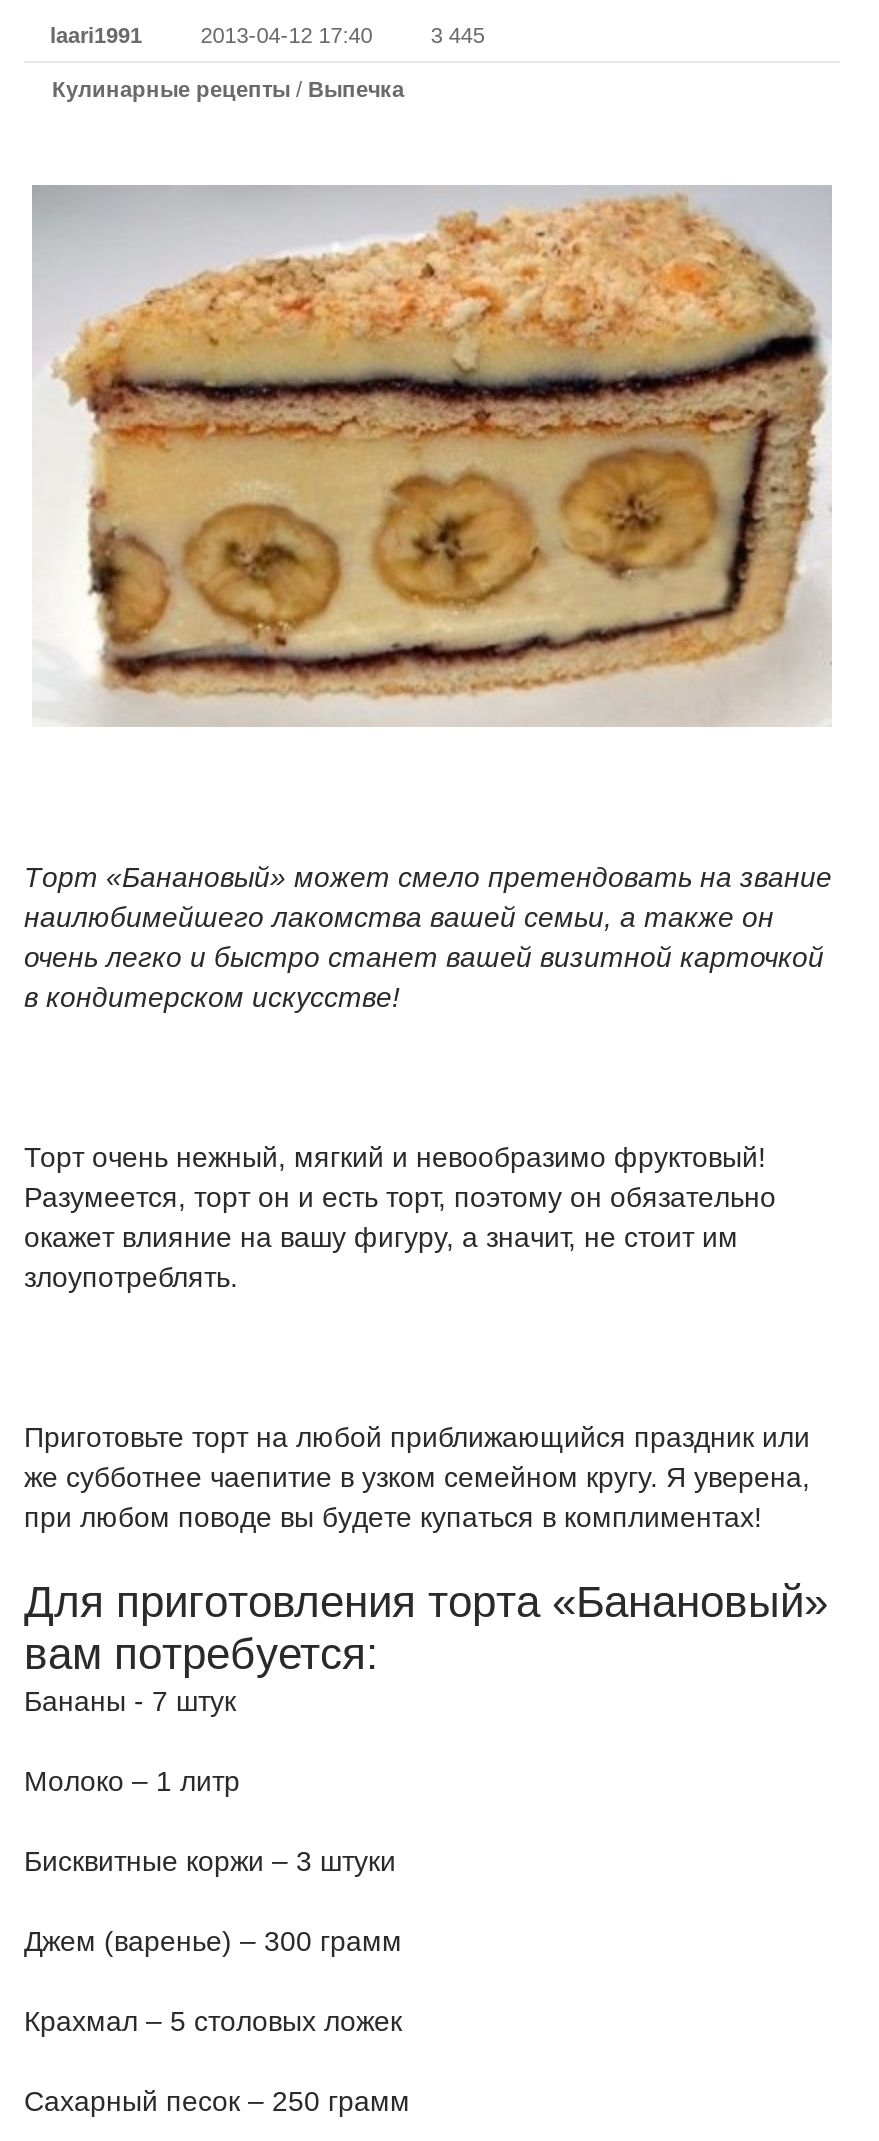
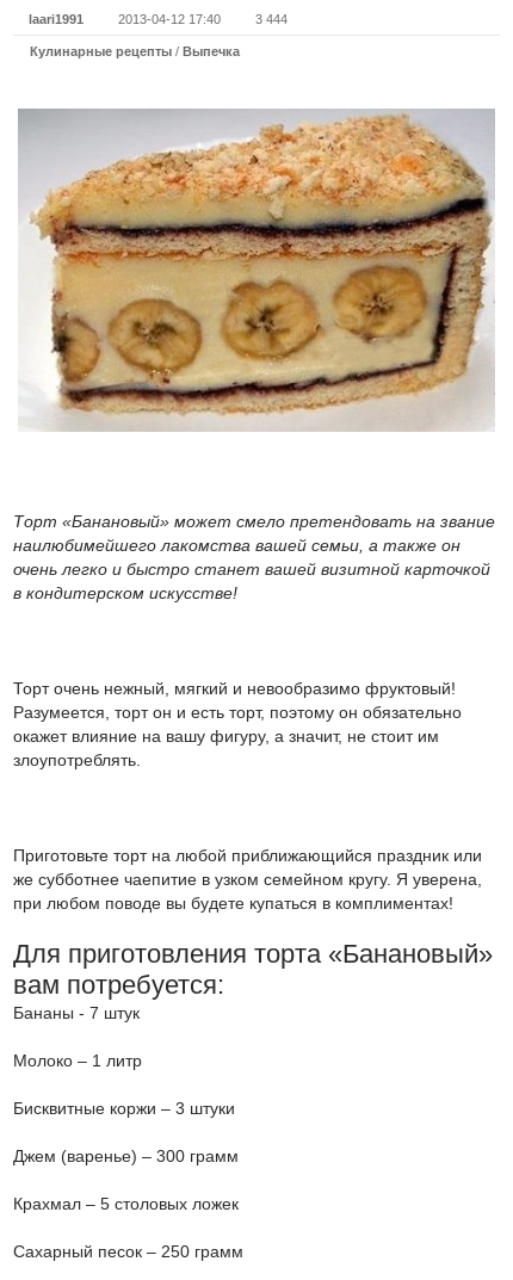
- 3 445
+ 3 444
